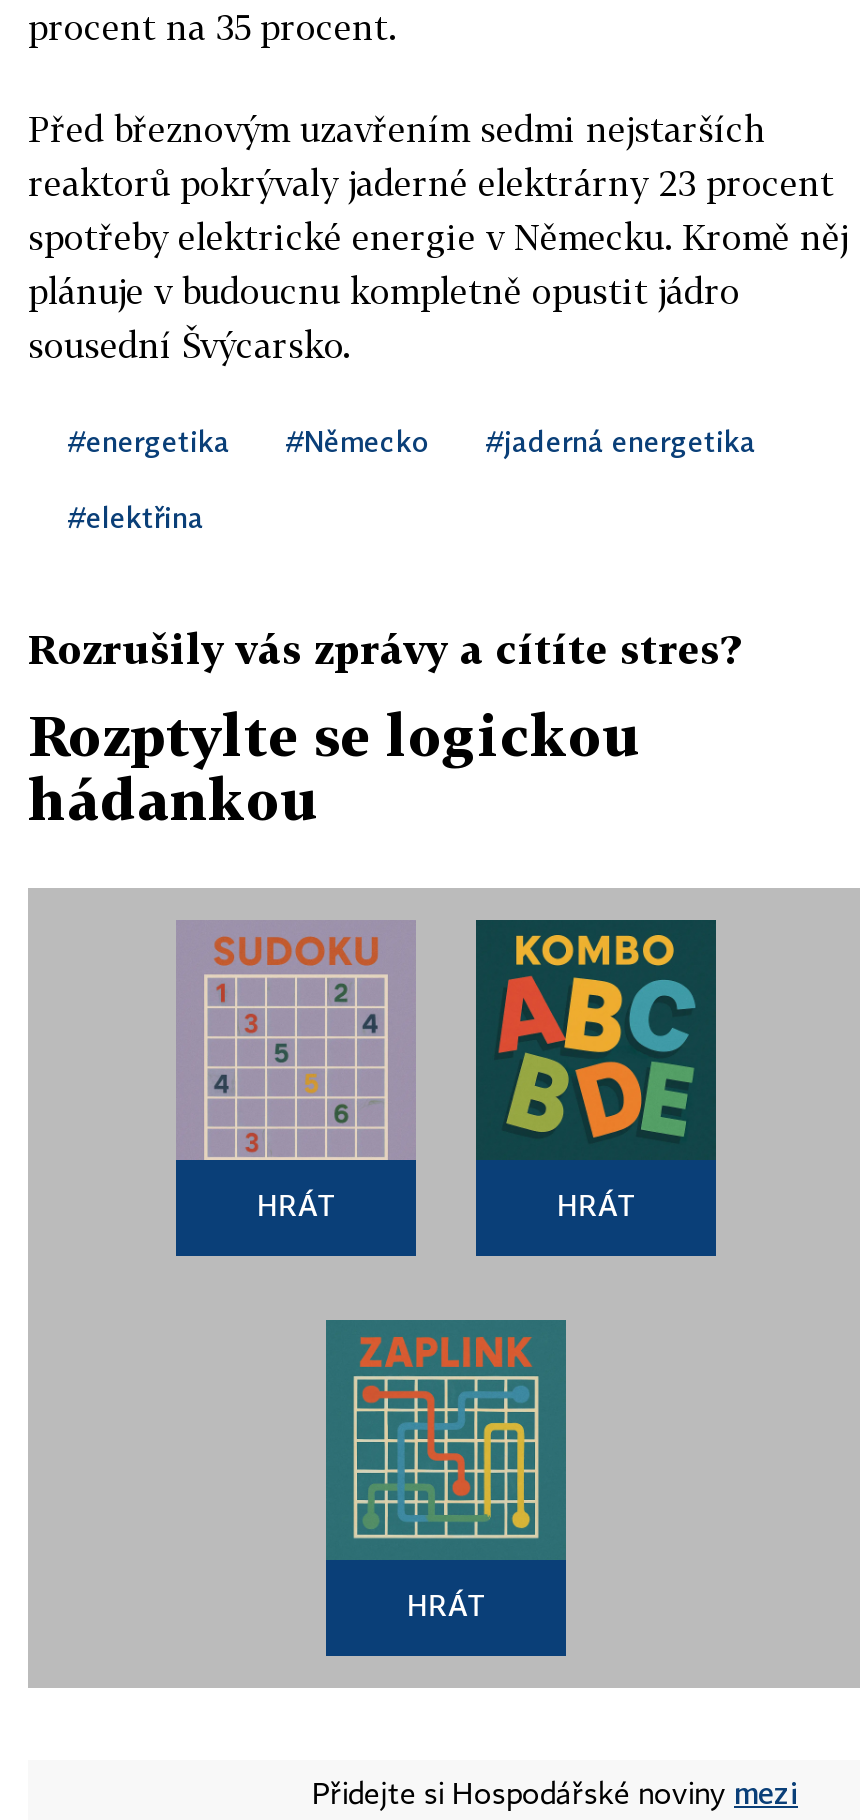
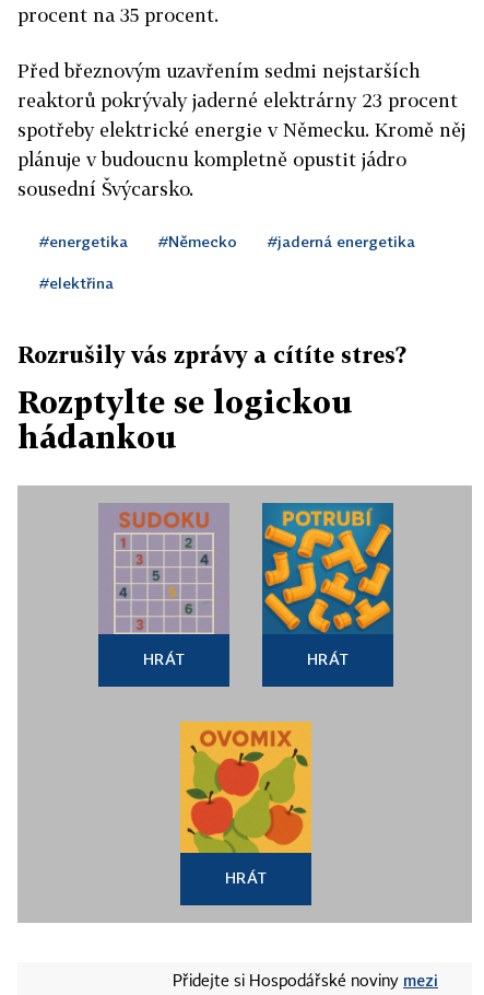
- [image]
+ [image]

- [image]
+ [image]
